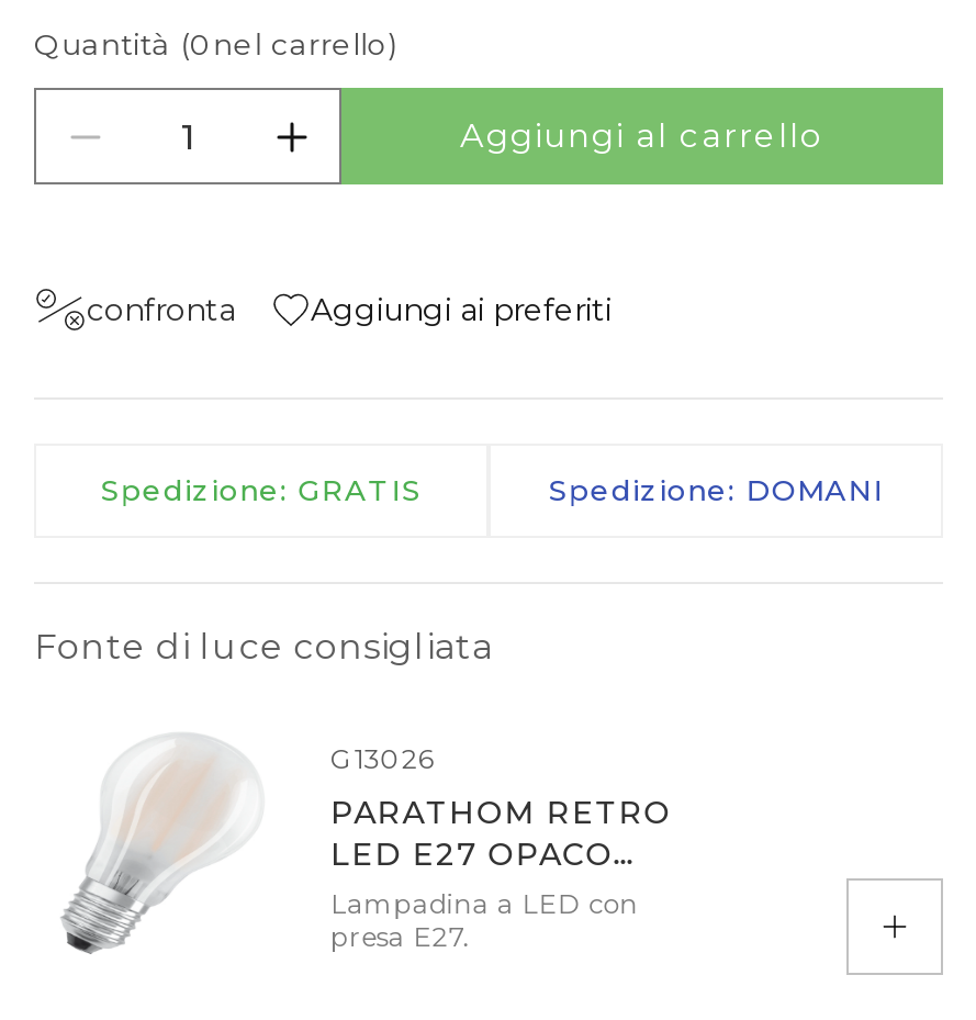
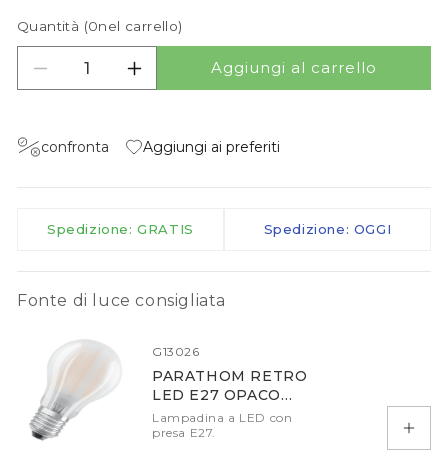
- Spedizione: DOMANI
+ Spedizione: OGGI
